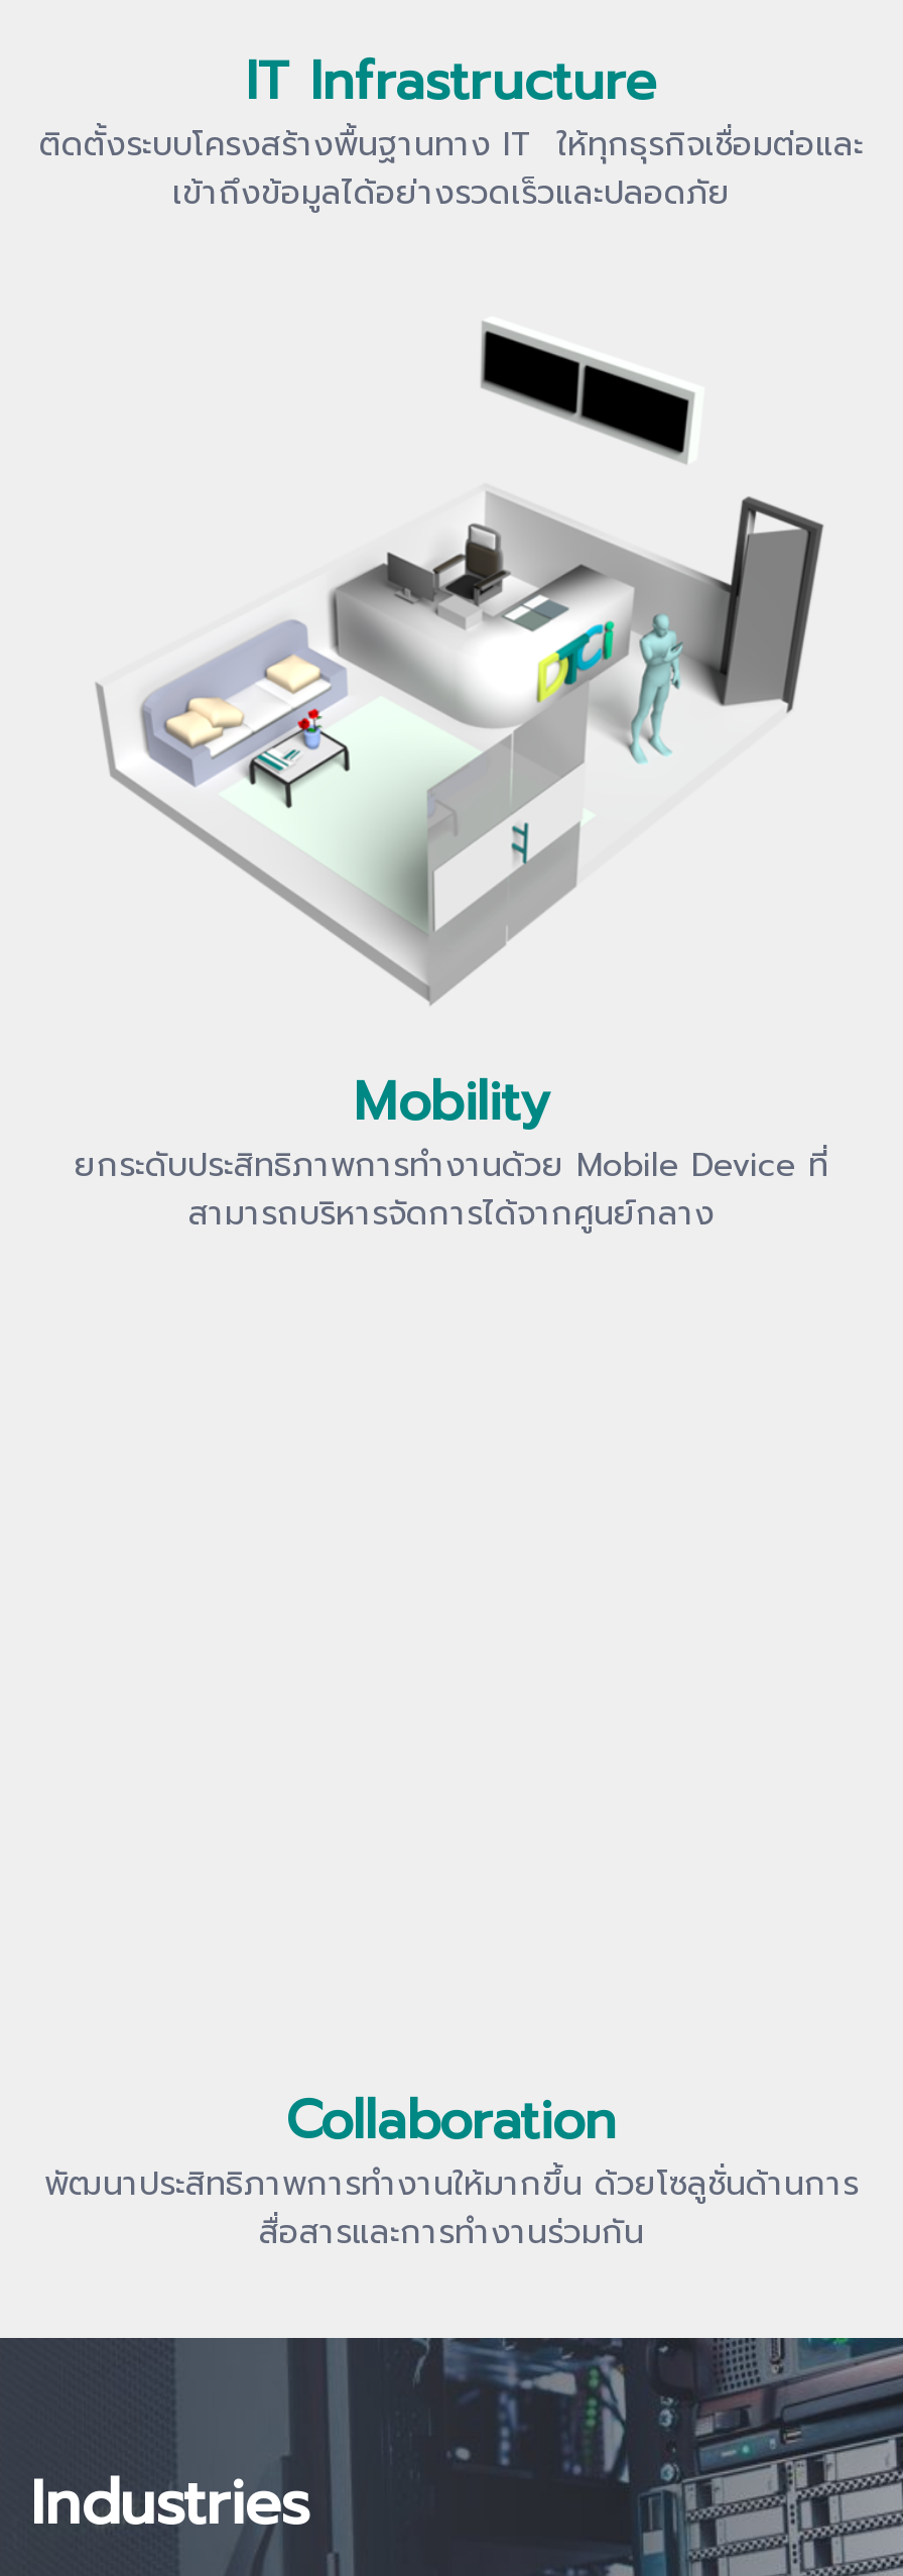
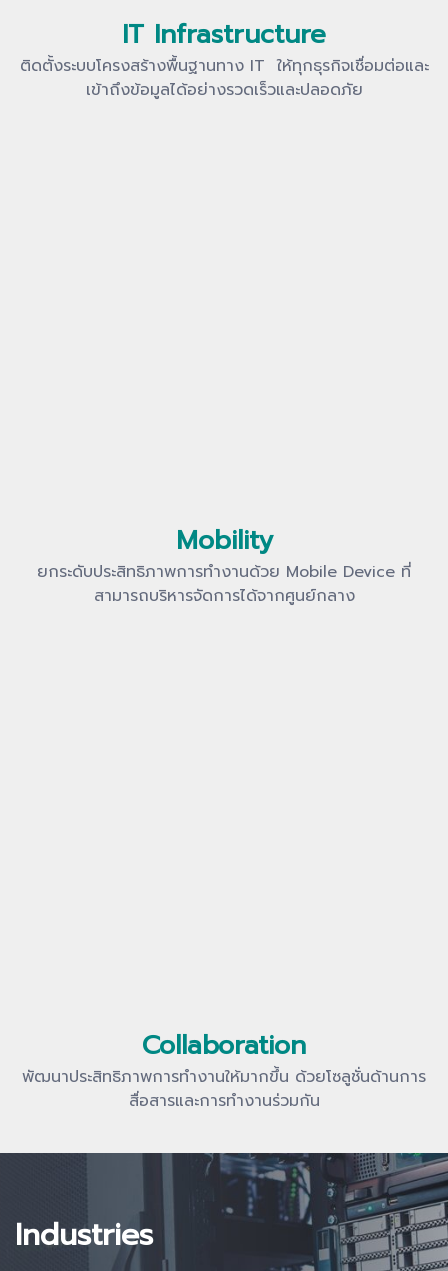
- [image]

- [image]
